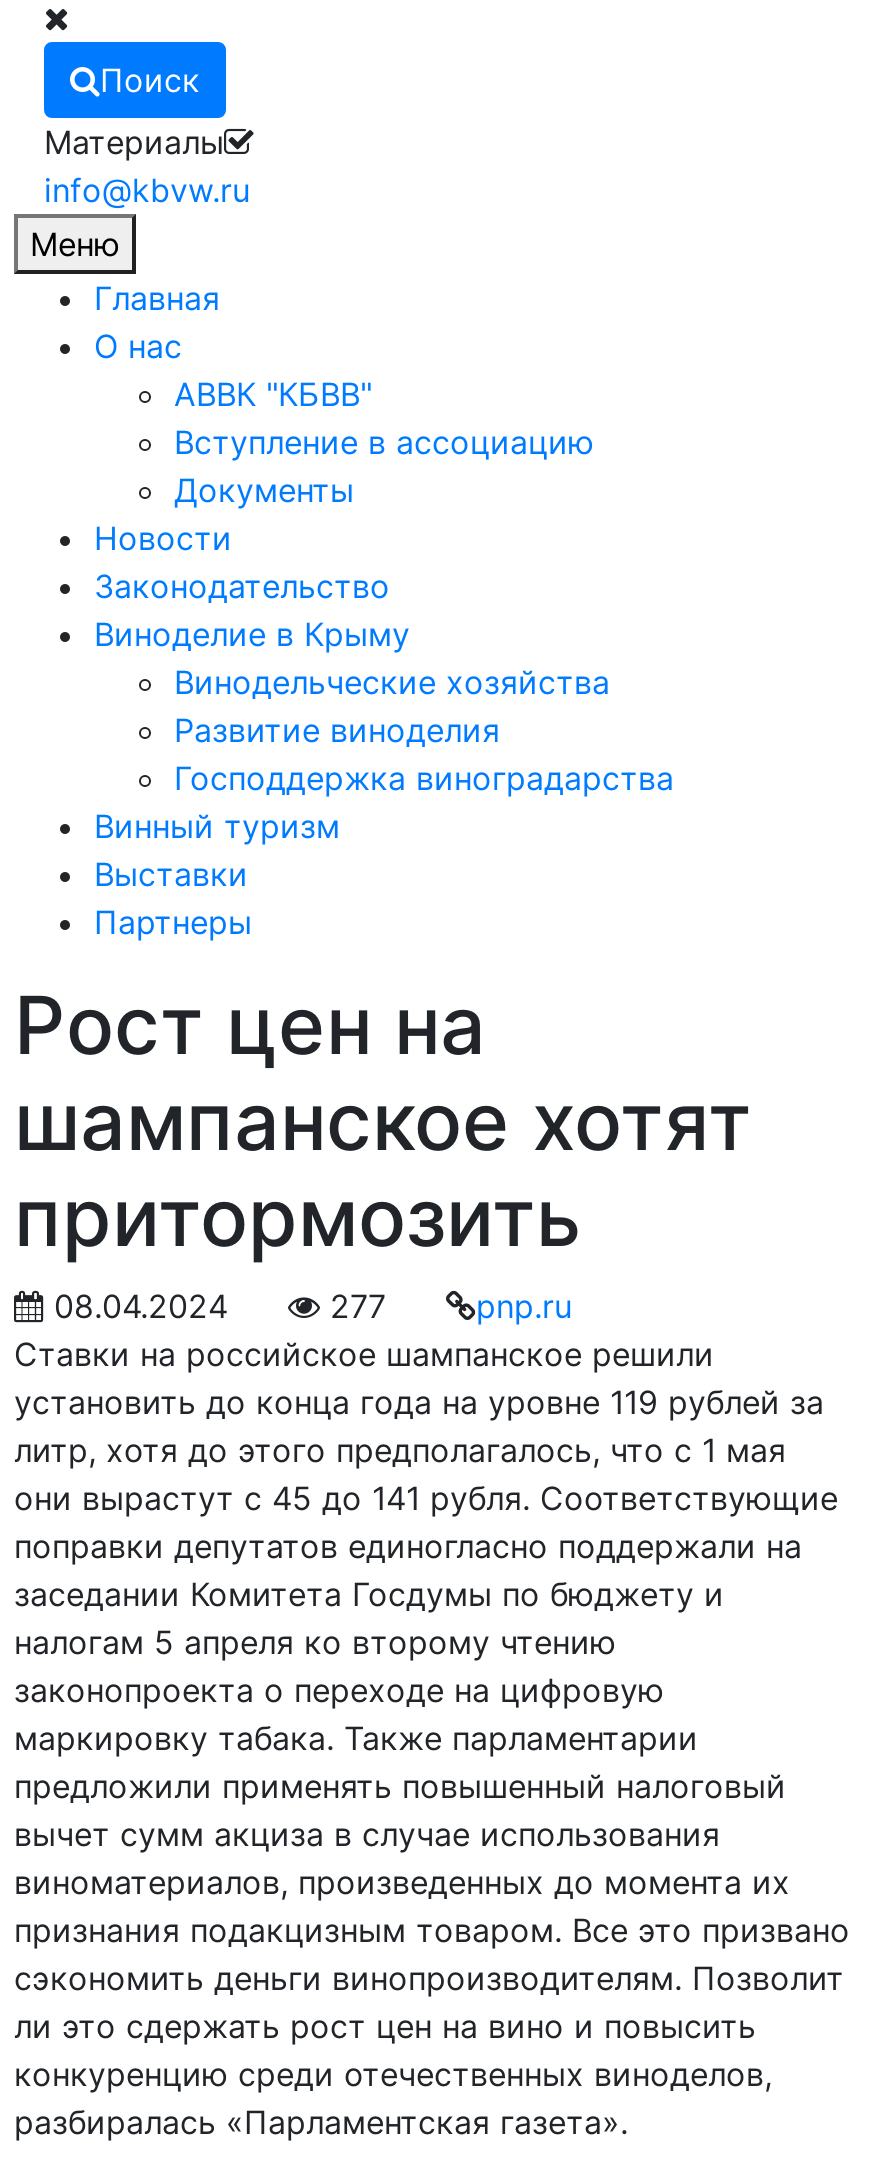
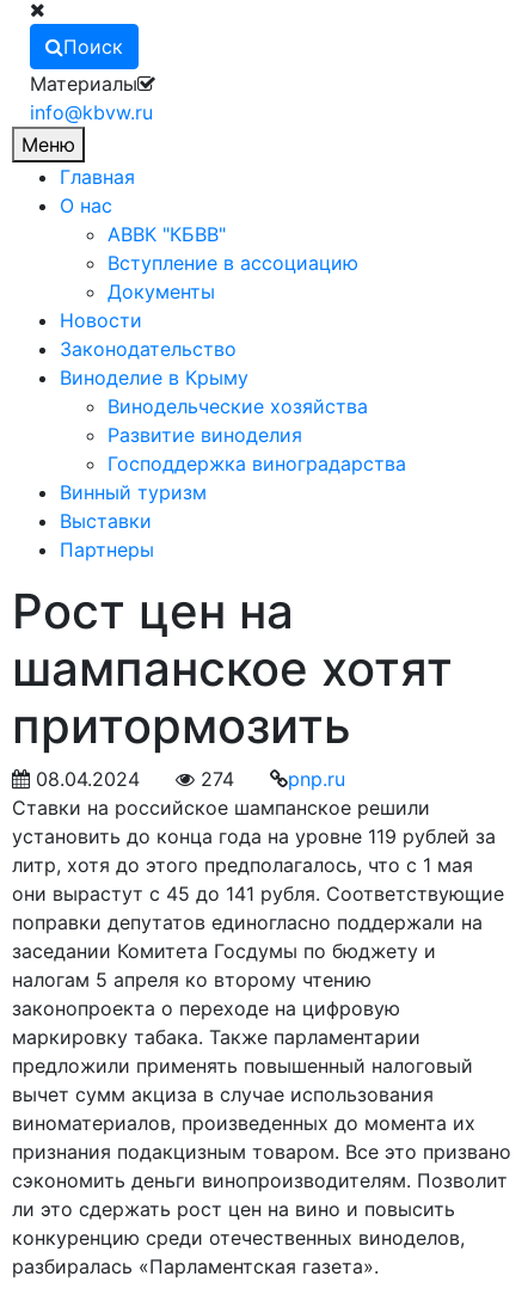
- 277
+ 274
